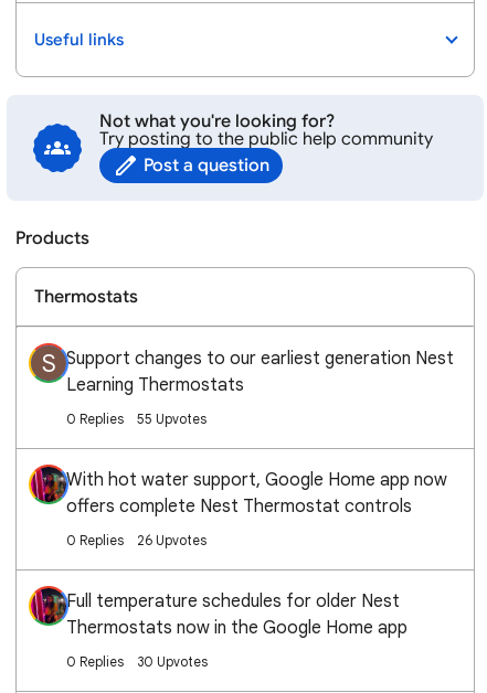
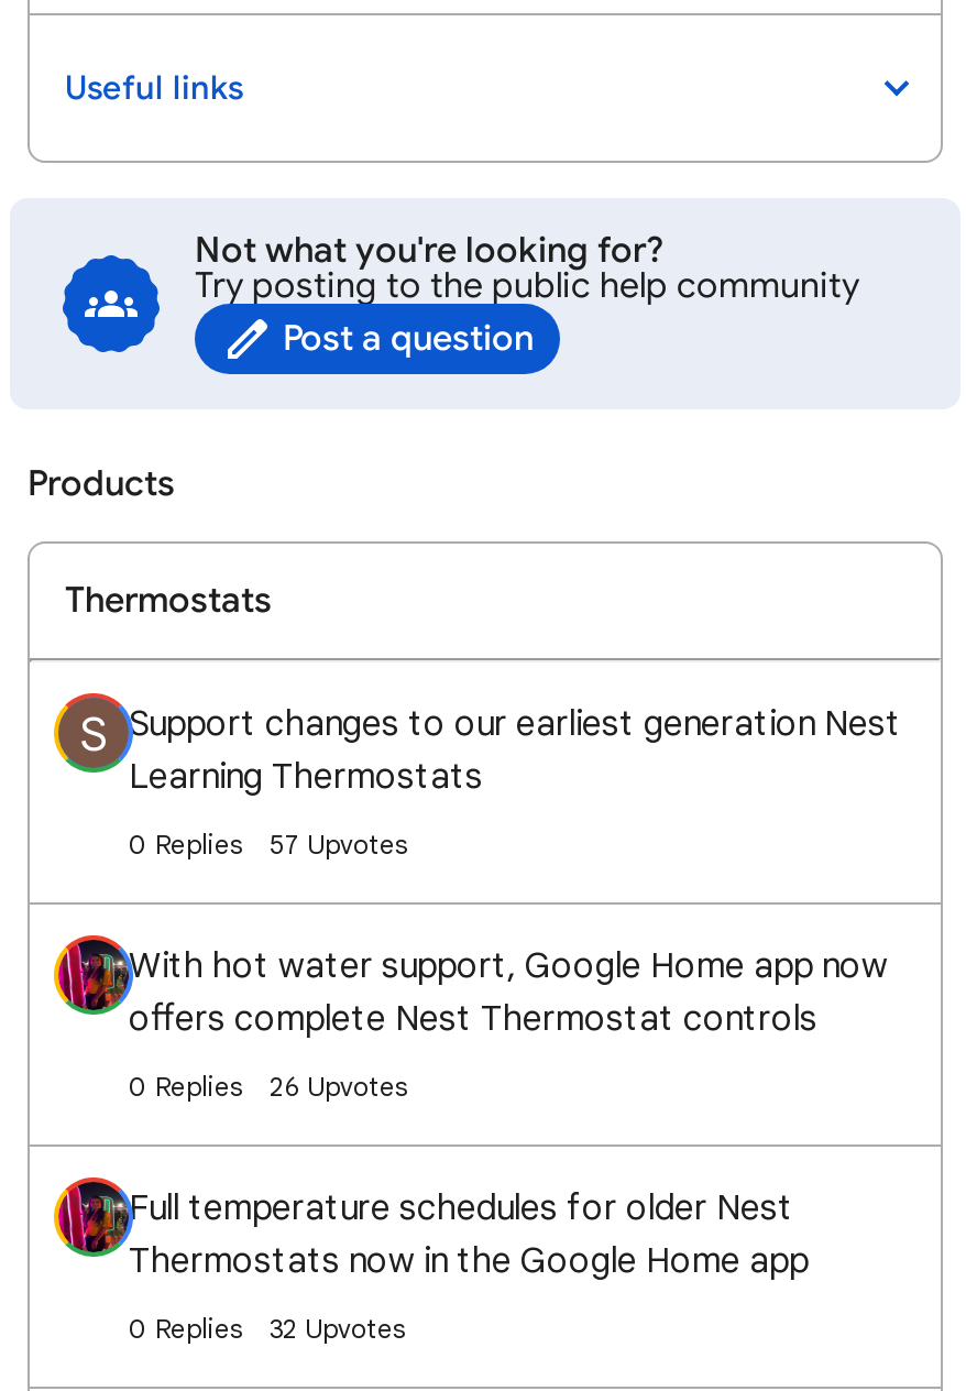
- 55 Upvotes
+ 57 Upvotes

- 30 Upvotes
+ 32 Upvotes
